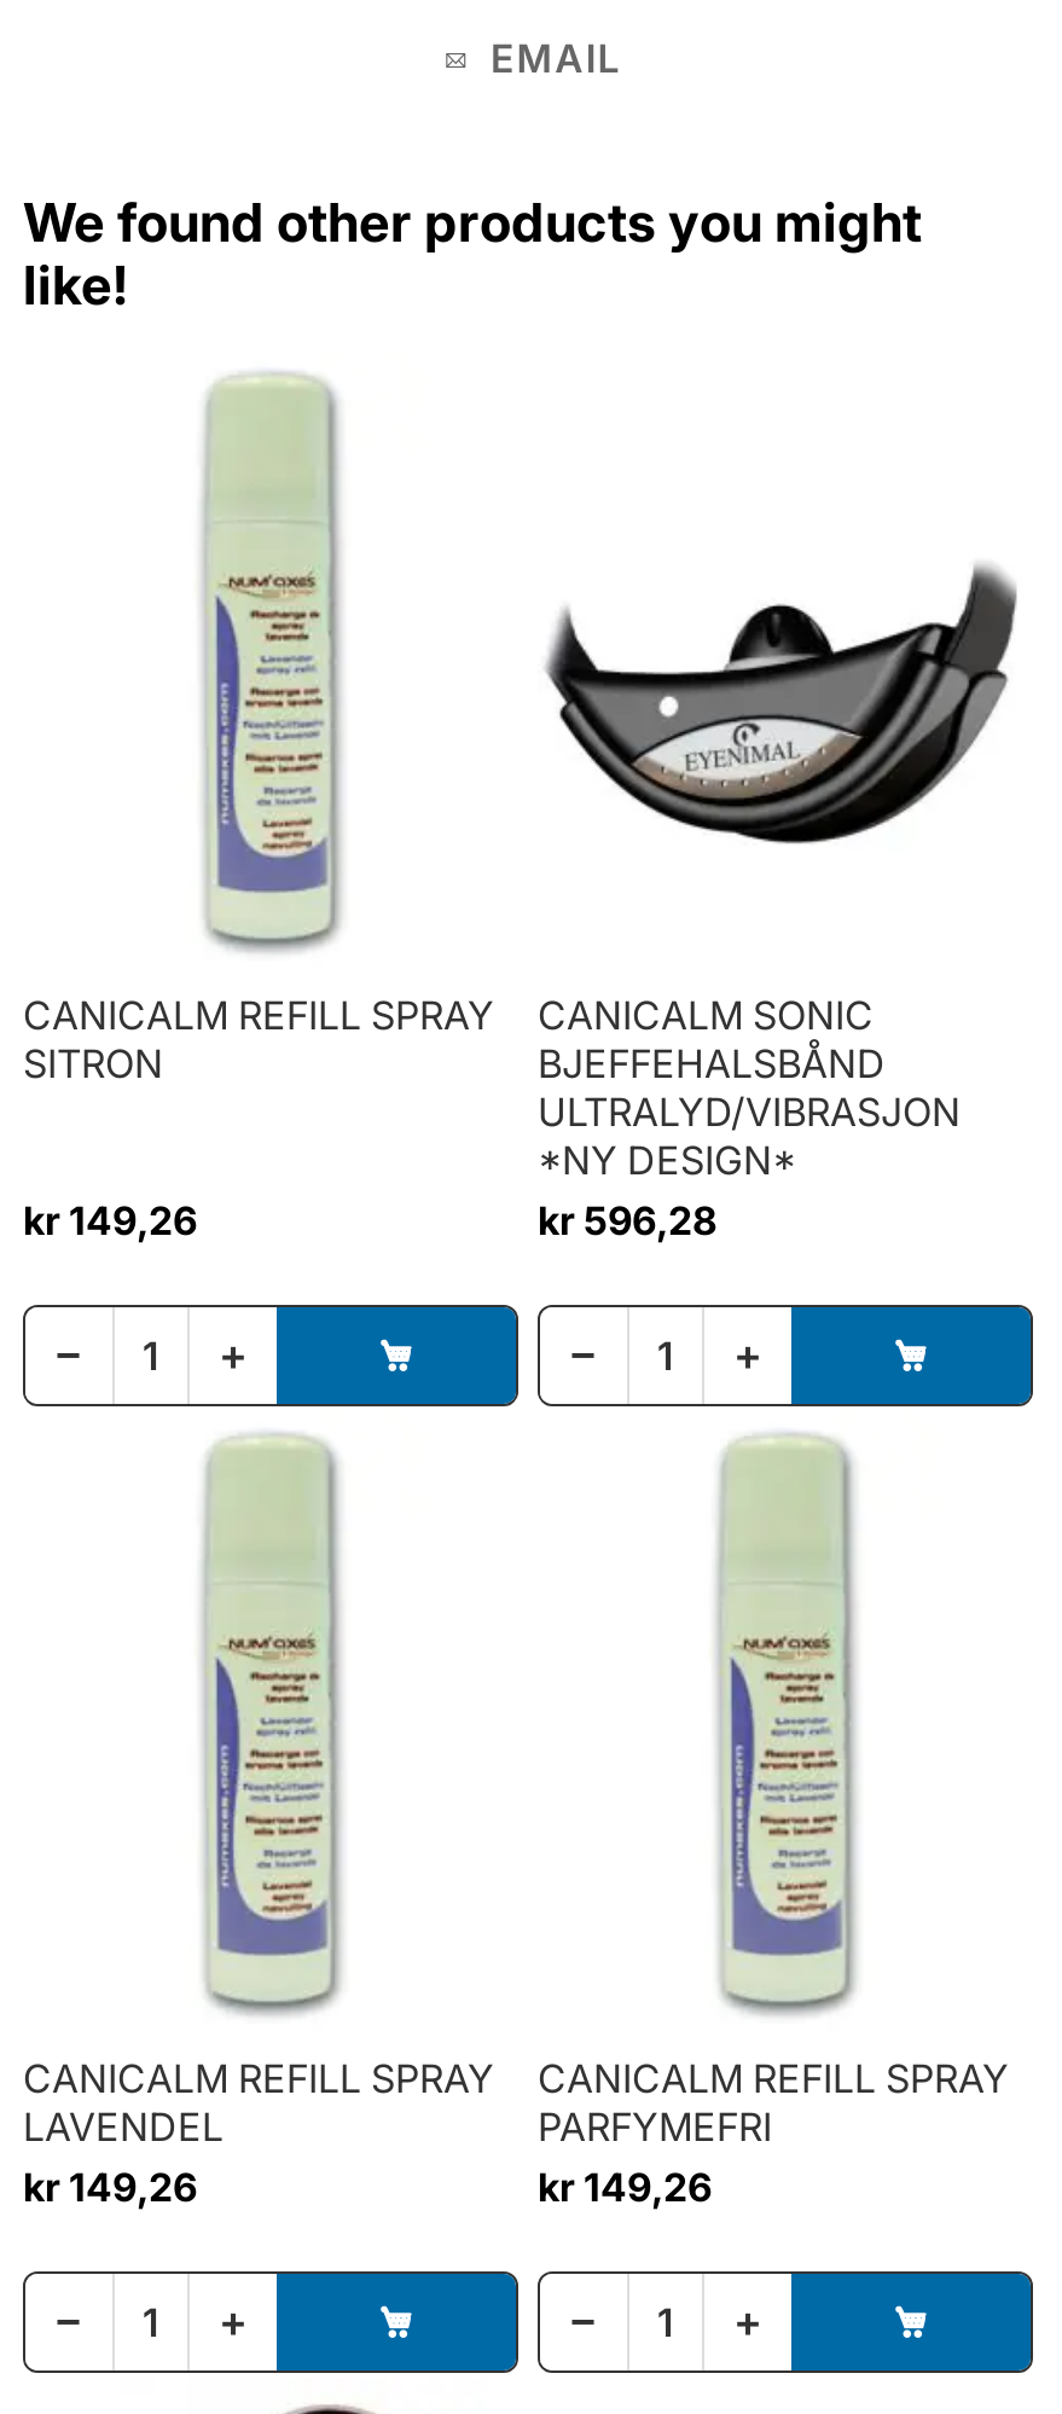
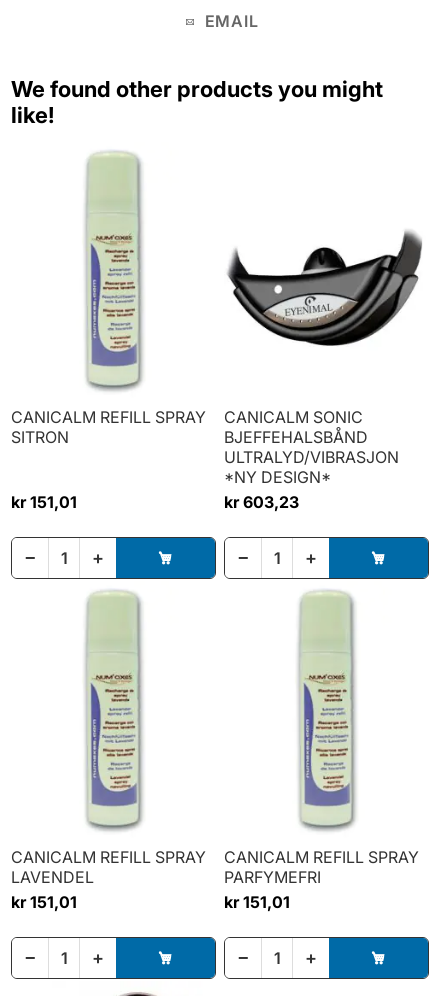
- kr 149,26
+ kr 151,01

- kr 596,28
+ kr 603,23

- kr 149,26
+ kr 151,01

- kr 149,26
+ kr 151,01
